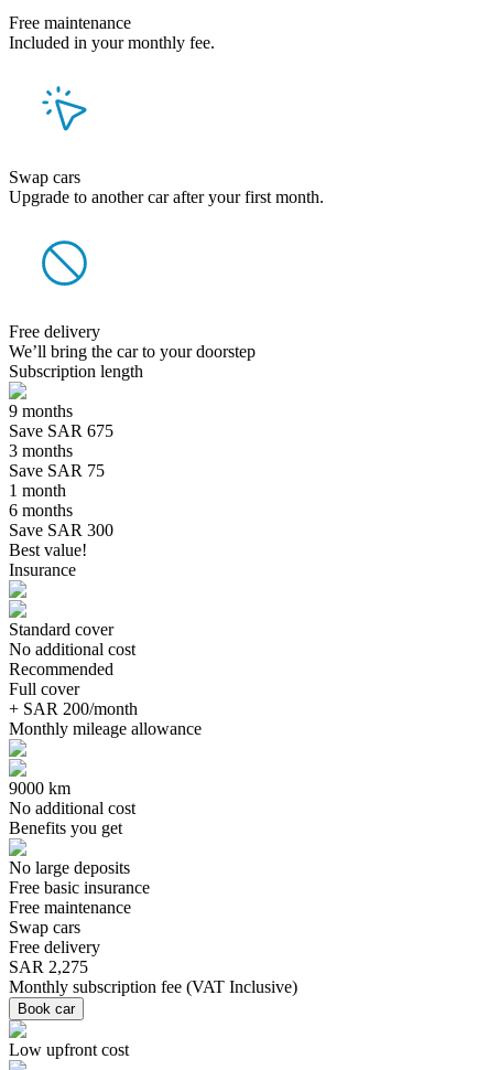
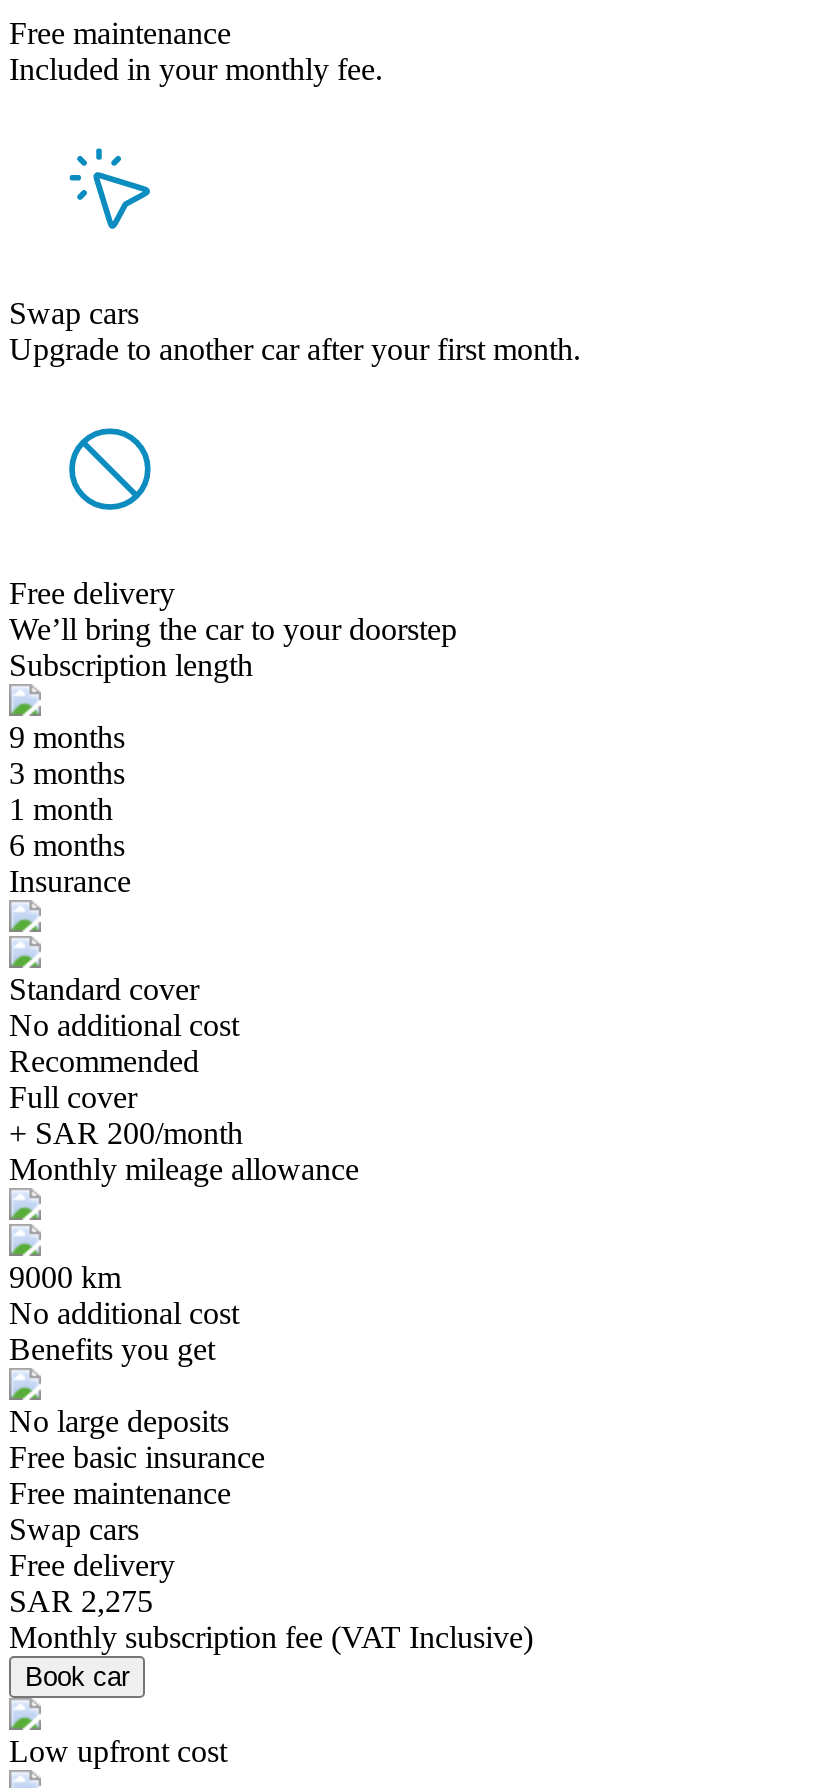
- Save SAR 675

- Save SAR 75

- Save SAR 300
- Best value!
